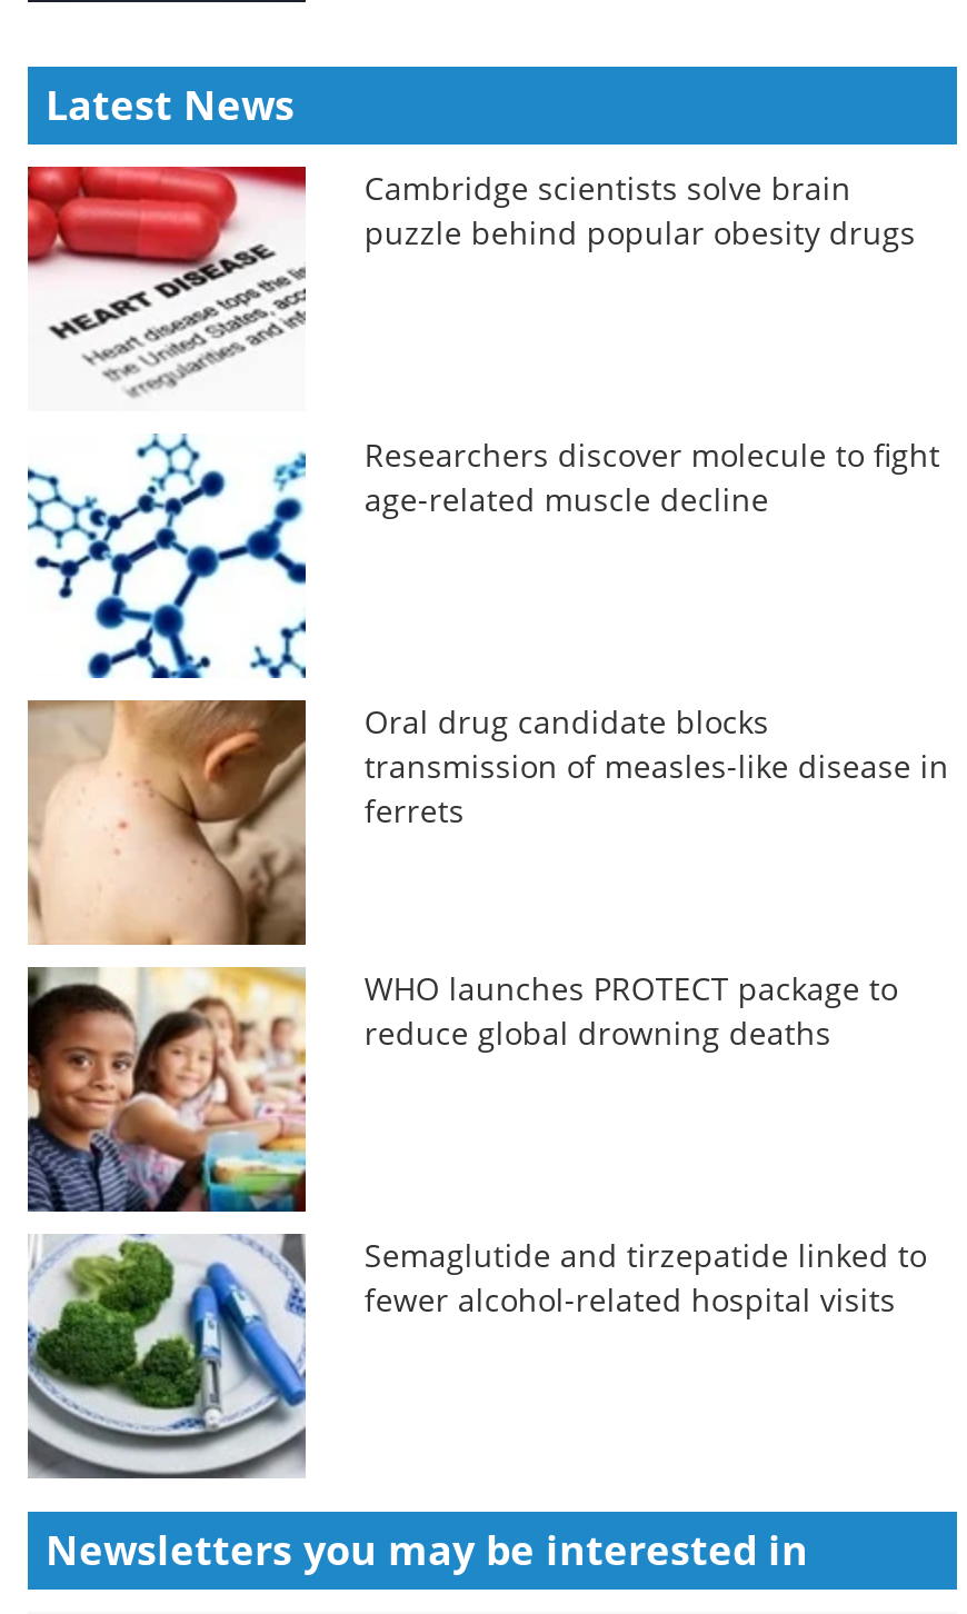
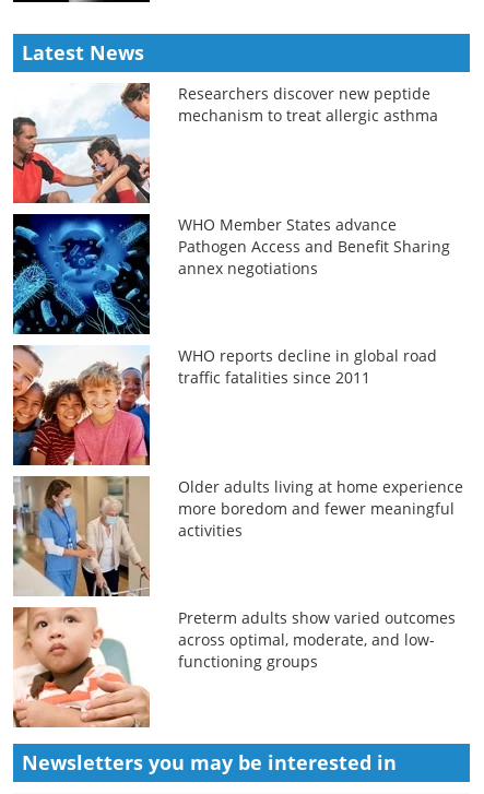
- [image]
- Cambridge scientists solve brain
- puzzle behind popular obesity drugs
+ [image]
+ Researchers discover new peptide
+ mechanism to treat allergic asthma

- [image]
- Researchers discover molecule to fight
- age-related muscle decline
+ [image]
+ WHO Member States advance
+ Pathogen Access and Benefit Sharing
+ annex negotiations

- [image]
- Oral drug candidate blocks
- transmission of measles-like disease in
- ferrets
+ [image]
+ WHO reports decline in global road
+ traffic fatalities since 2011

- [image]
- WHO launches PROTECT package to
- reduce global drowning deaths
+ [image]
+ Older adults living at home experience
+ more boredom and fewer meaningful
+ activities

- [image]
- Semaglutide and tirzepatide linked to
- fewer alcohol-related hospital visits
+ [image]
+ Preterm adults show varied outcomes
+ across optimal, moderate, and low-
+ functioning groups
